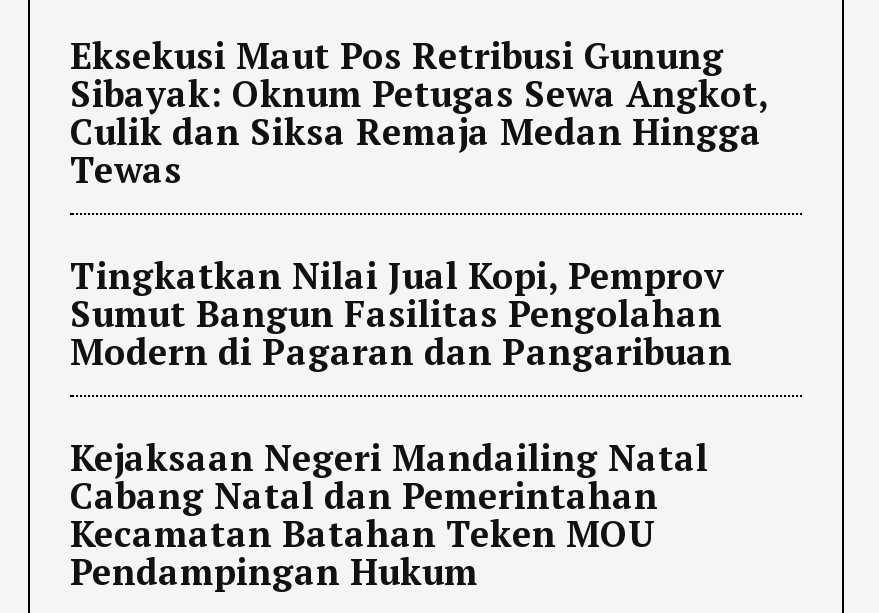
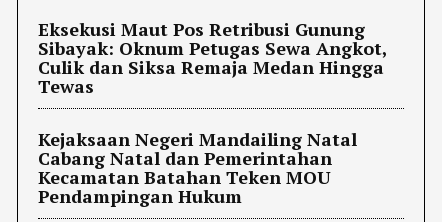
- Tingkatkan Nilai Jual Kopi, Pemprov
- Sumut Bangun Fasilitas Pengolahan
- Modern di Pagaran dan Pangaribuan
